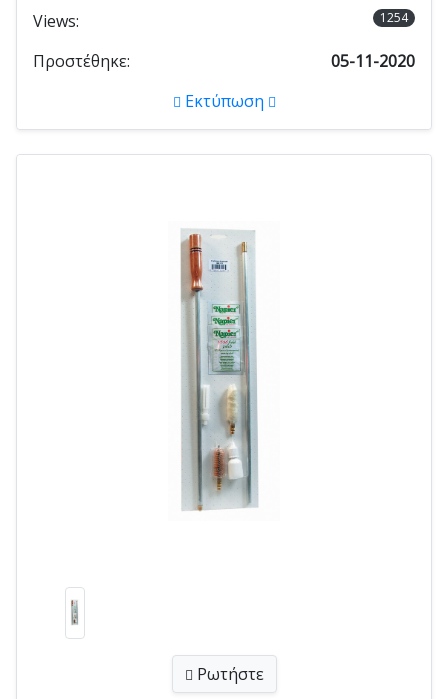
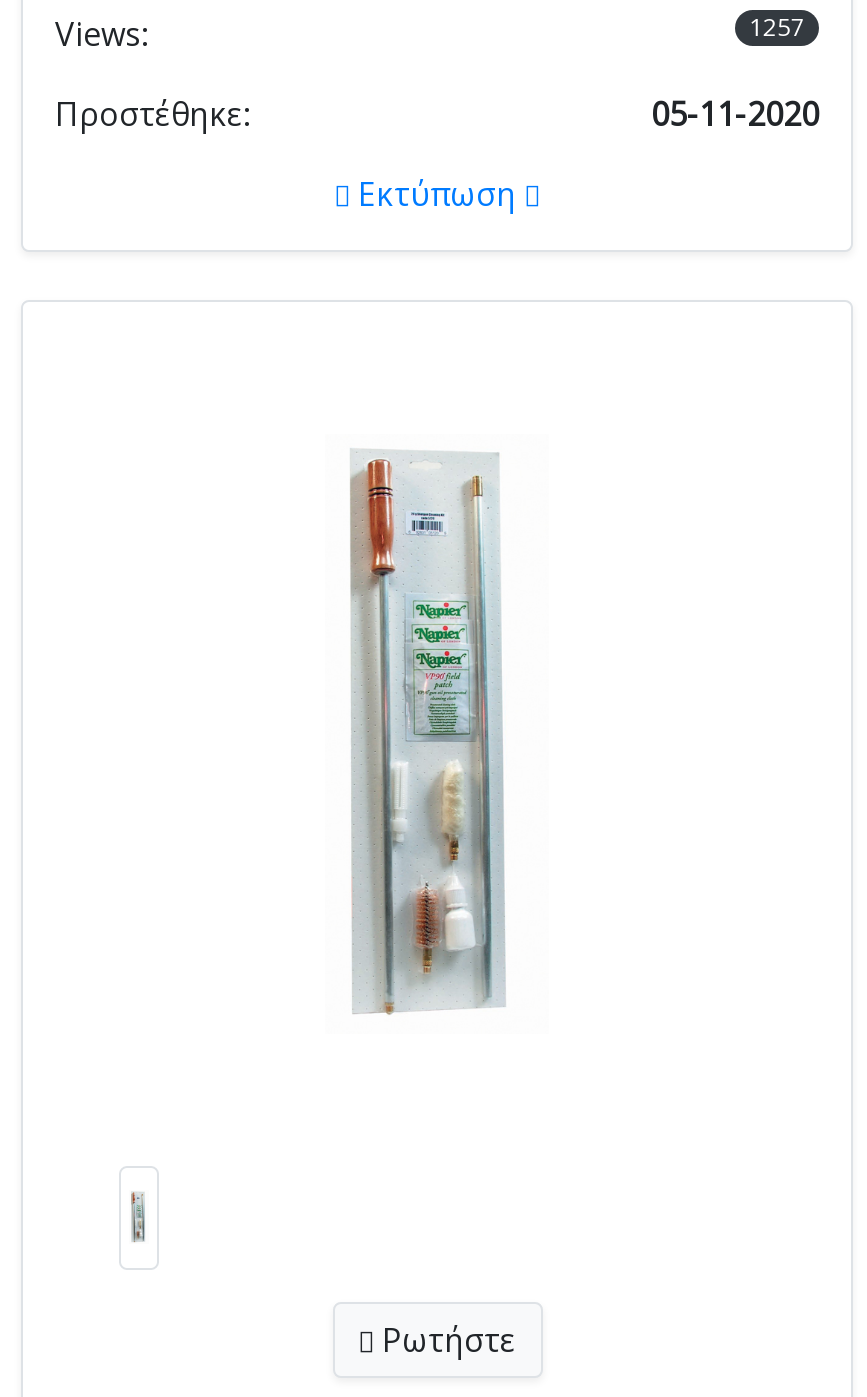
- 1254
+ 1257
